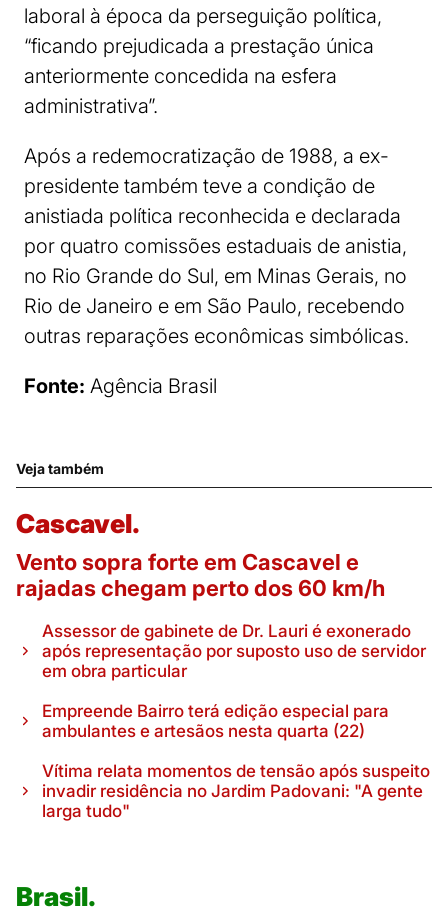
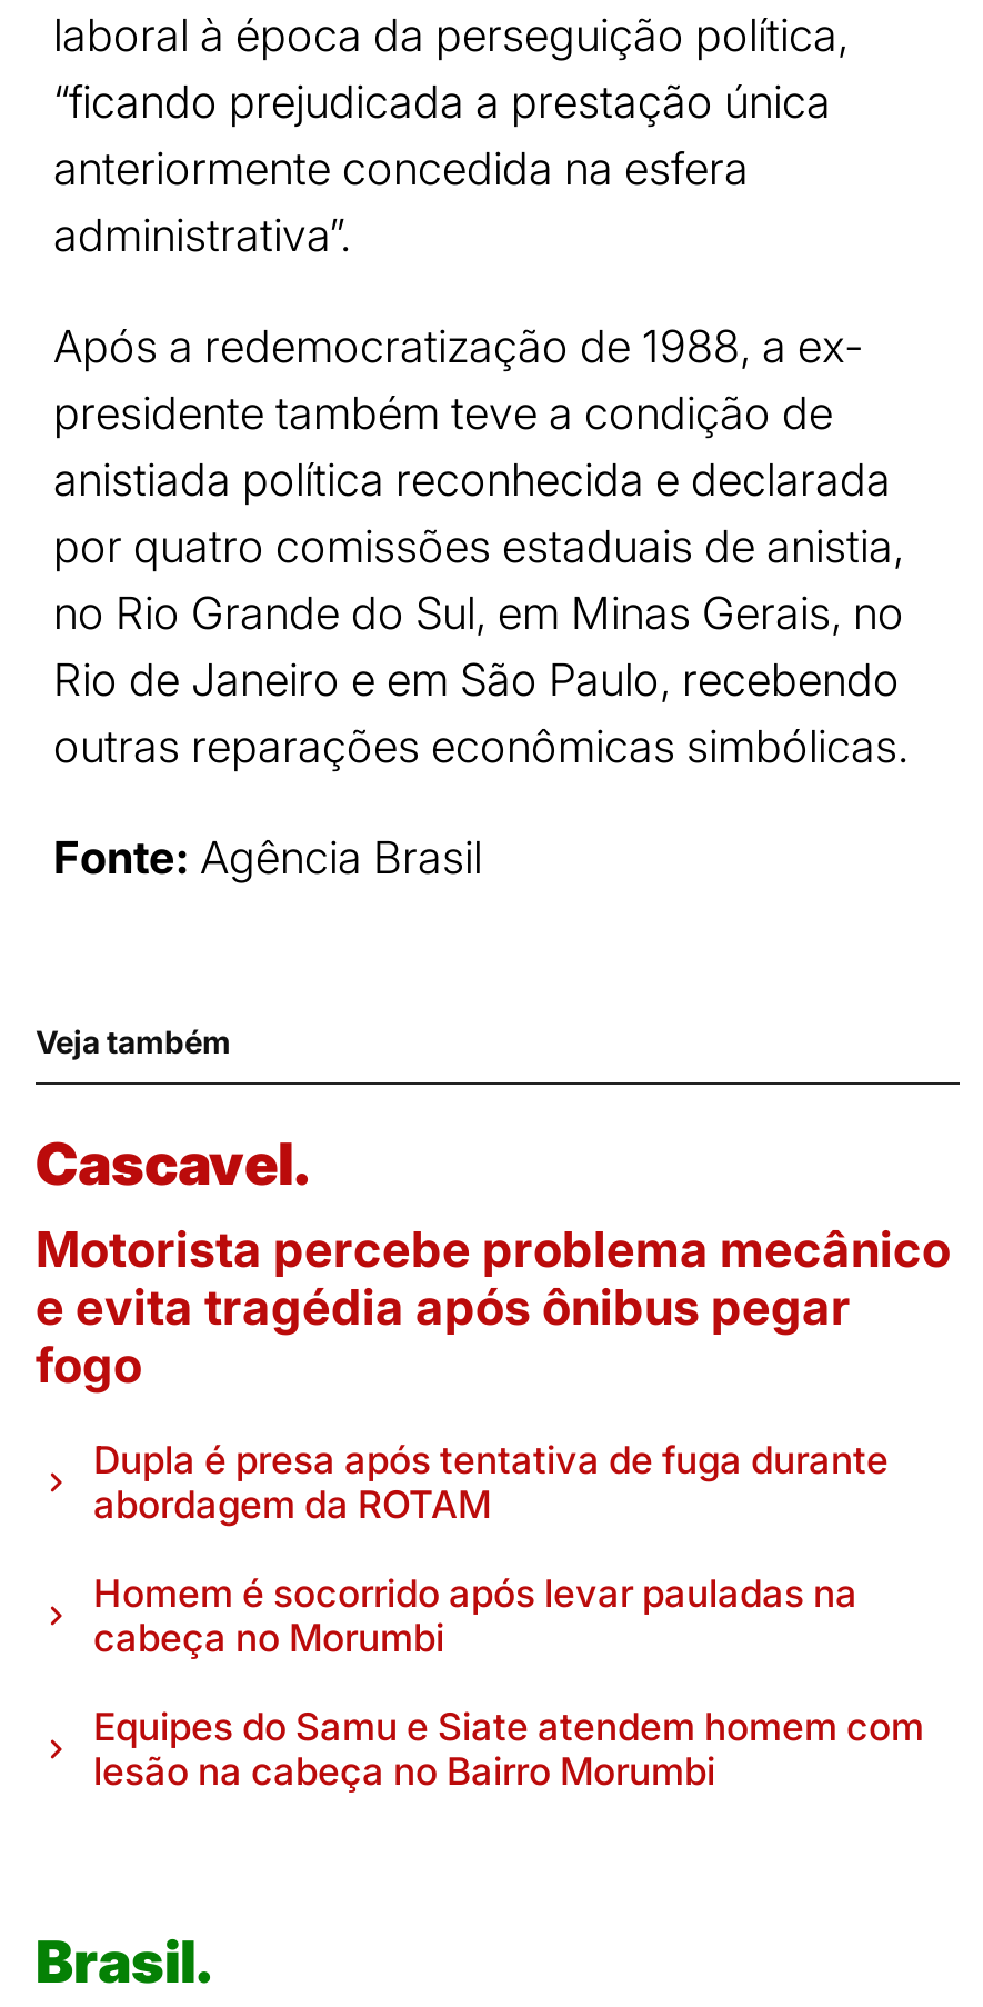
- Vento sopra forte em Cascavel e
- rajadas chegam perto dos 60 km/h
+ Motorista percebe problema mecânico
+ e evita tragédia após ônibus pegar
+ fogo

- Assessor de gabinete de Dr. Lauri é exonerado
- após representação por suposto uso de servidor
- em obra particular
+ Dupla é presa após tentativa de fuga durante
+ abordagem da ROTAM

- Empreende Bairro terá edição especial para
- ambulantes e artesãos nesta quarta (22)
+ Homem é socorrido após levar pauladas na
+ cabeça no Morumbi

- Vítima relata momentos de tensão após suspeito
- invadir residência no Jardim Padovani: "A gente
- larga tudo"
+ Equipes do Samu e Siate atendem homem com
+ lesão na cabeça no Bairro Morumbi
